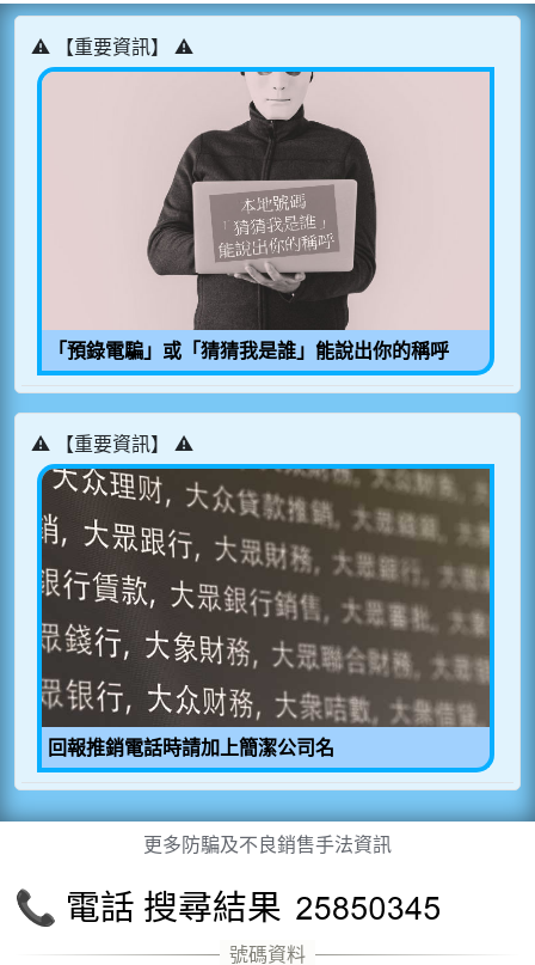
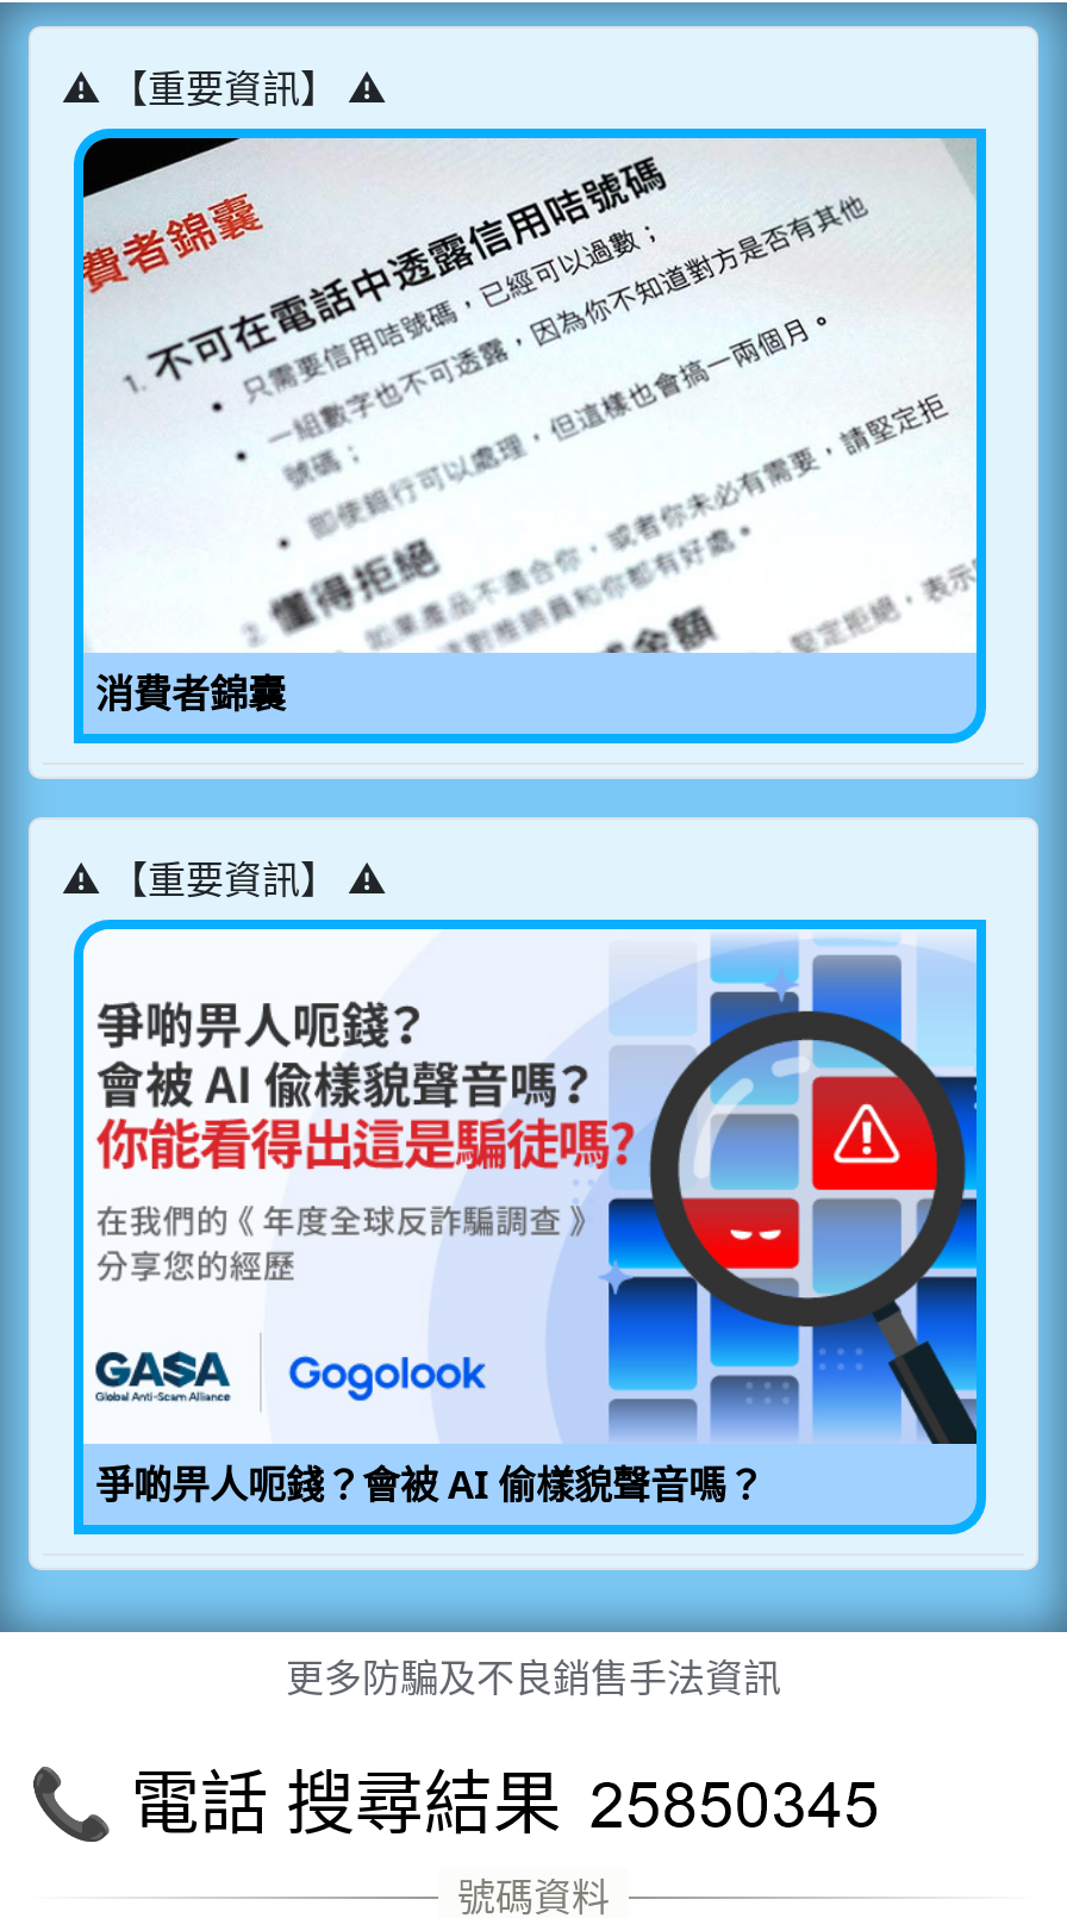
- [image]
- 「預錄電騙」或「猜猜我是誰」能說出你的稱呼
+ [image]
+ 消費者錦囊

- [image]
- 回報推銷電話時請加上簡潔公司名
+ [image]
+ 爭啲畀人呃錢？會被 AI 偷樣貌聲音嗎？
